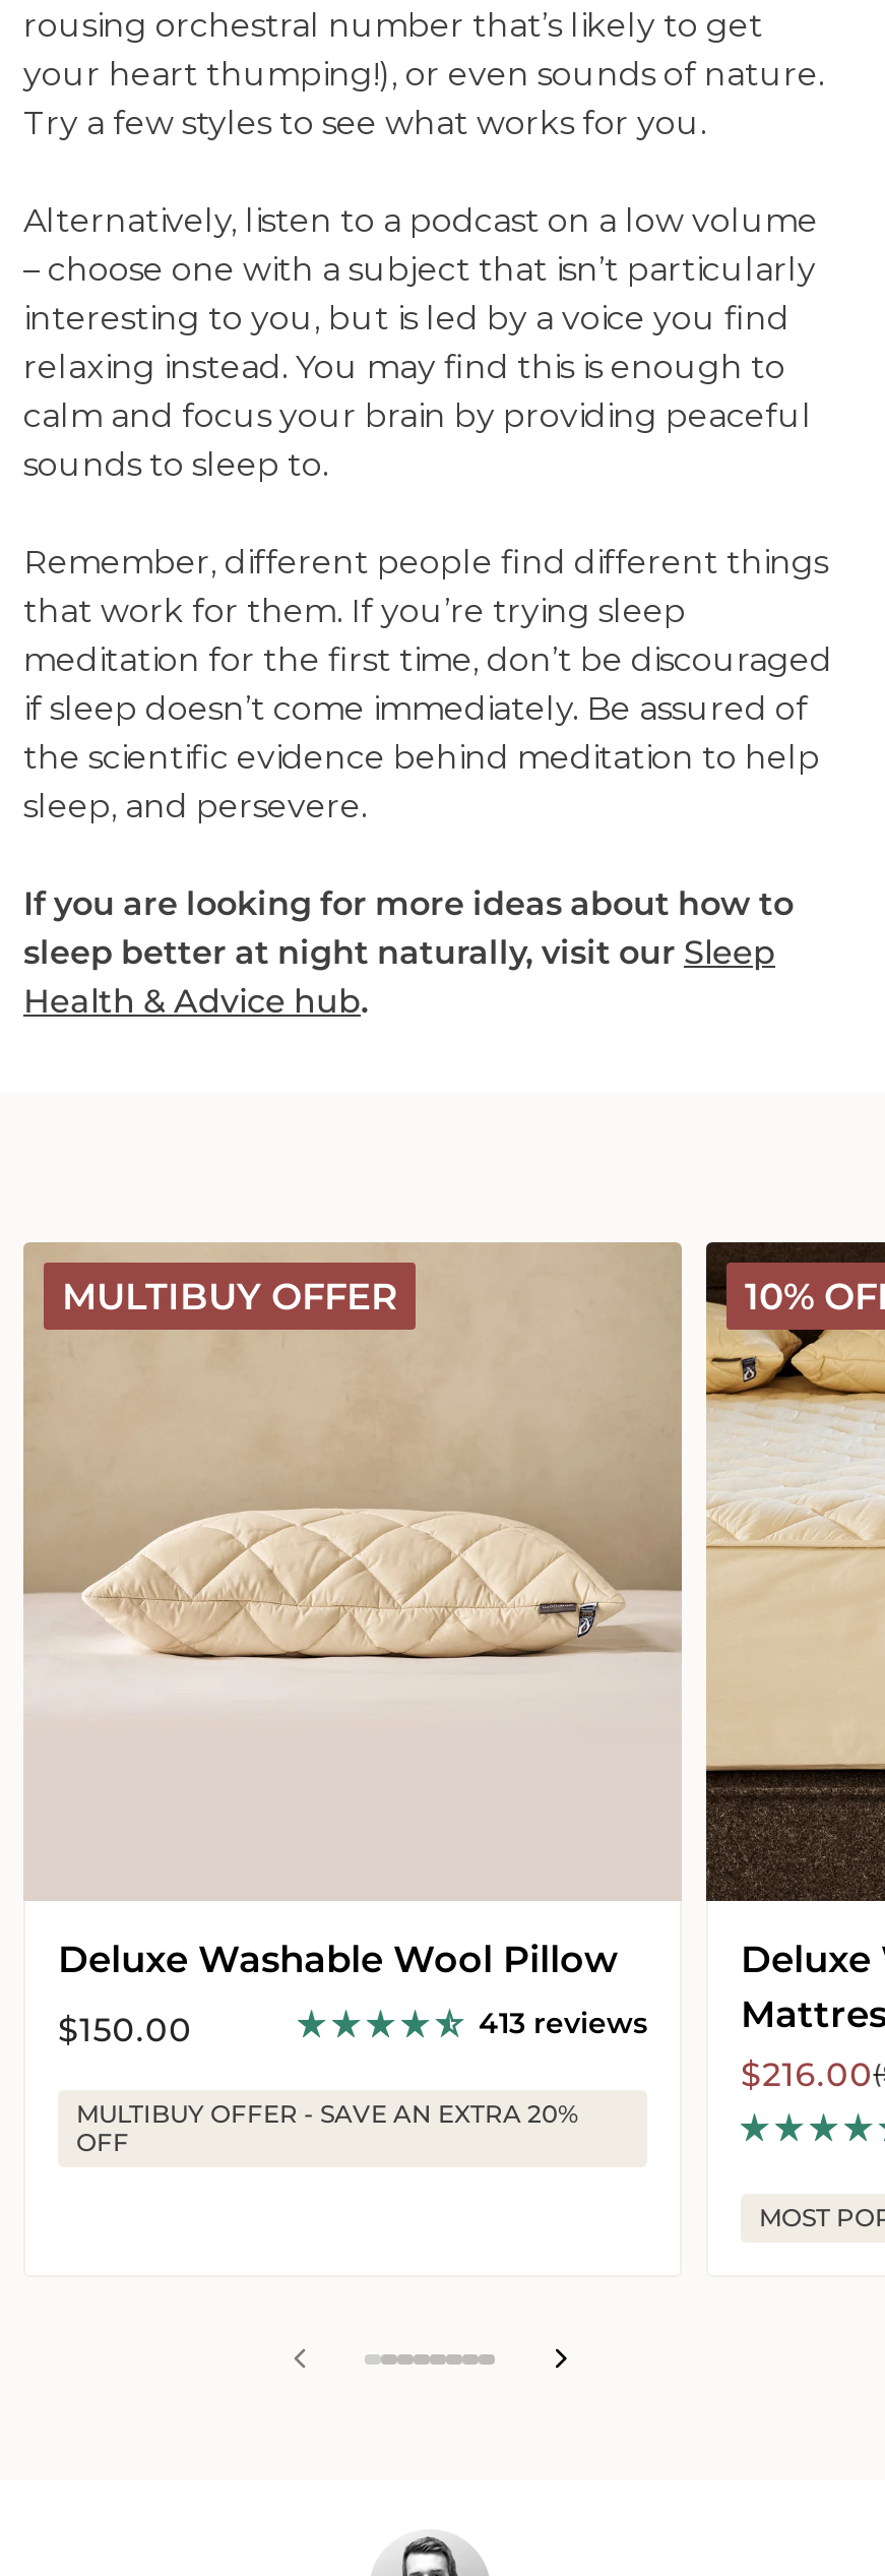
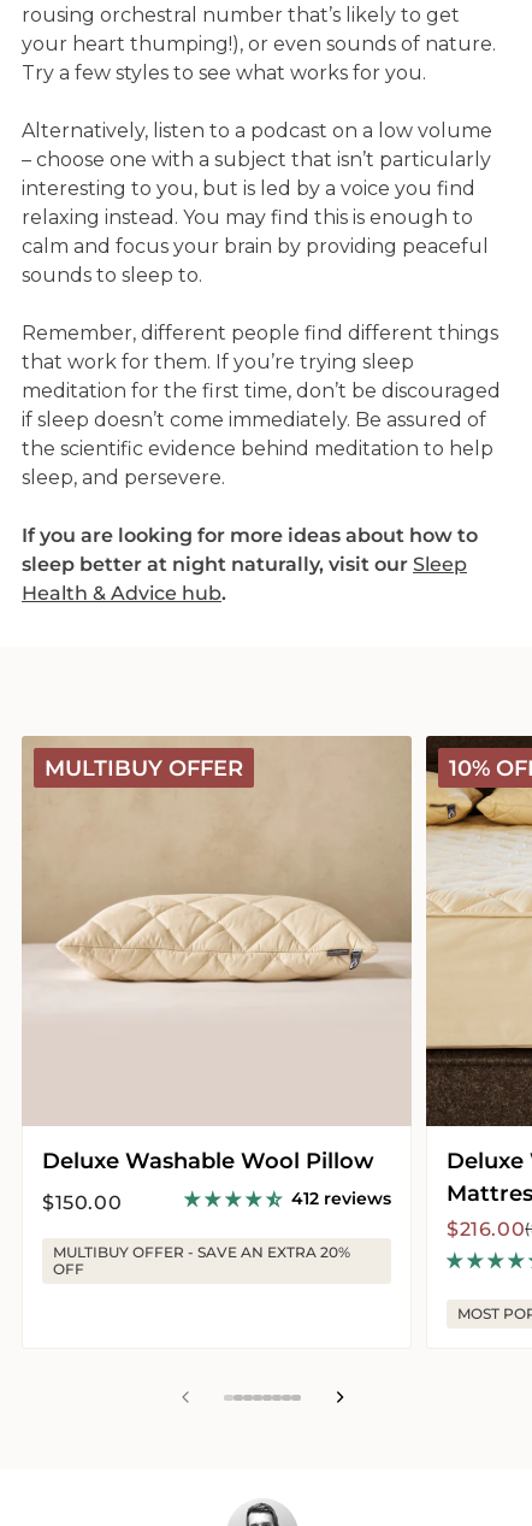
- 413 reviews
+ 412 reviews
